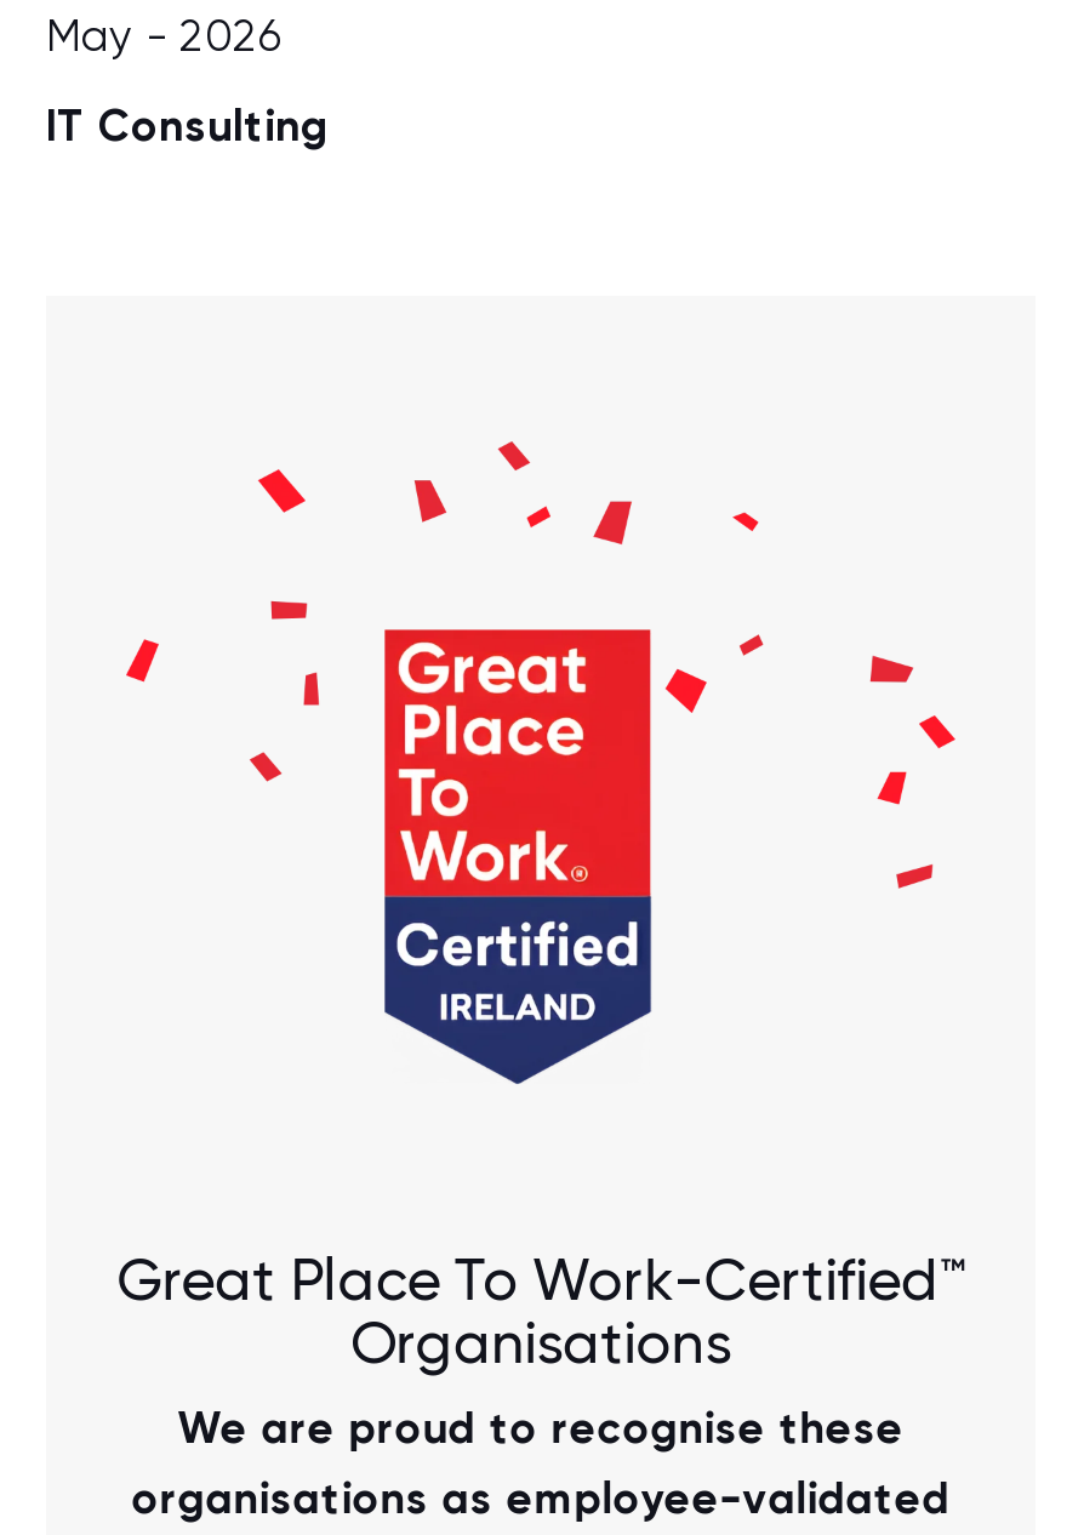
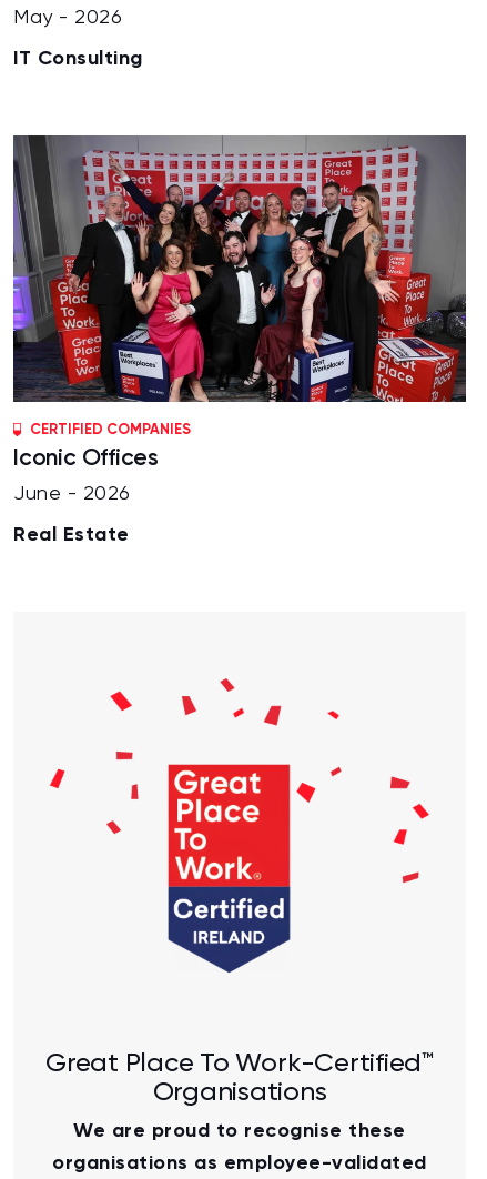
+ [image]
+ CERTIFIED COMPANIES
+ Iconic Offices
+ June - 2026
+ Real Estate
